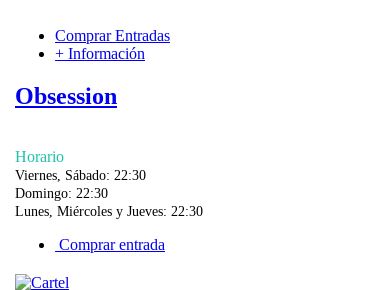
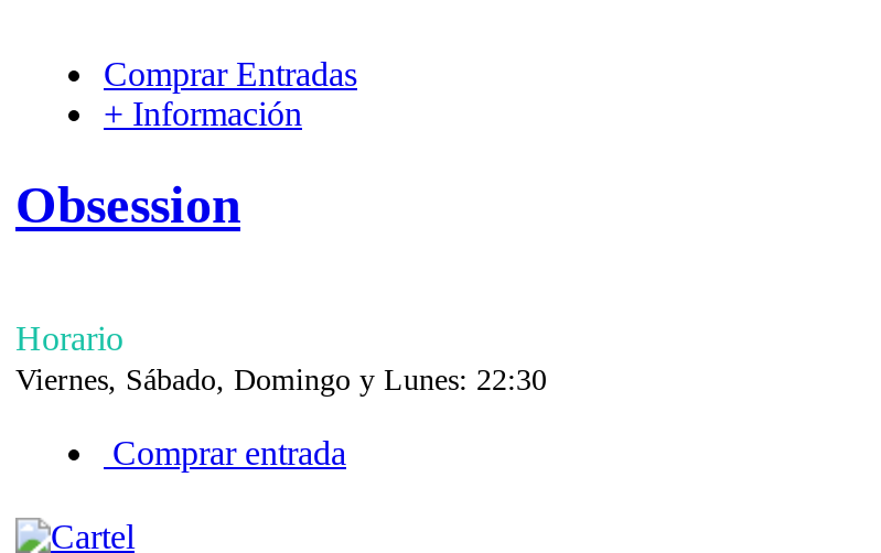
- Viernes, Sábado: 22:30
- Domingo: 22:30
- Lunes, Miércoles y Jueves: 22:30
+ Viernes, Sábado, Domingo y Lunes: 22:30
